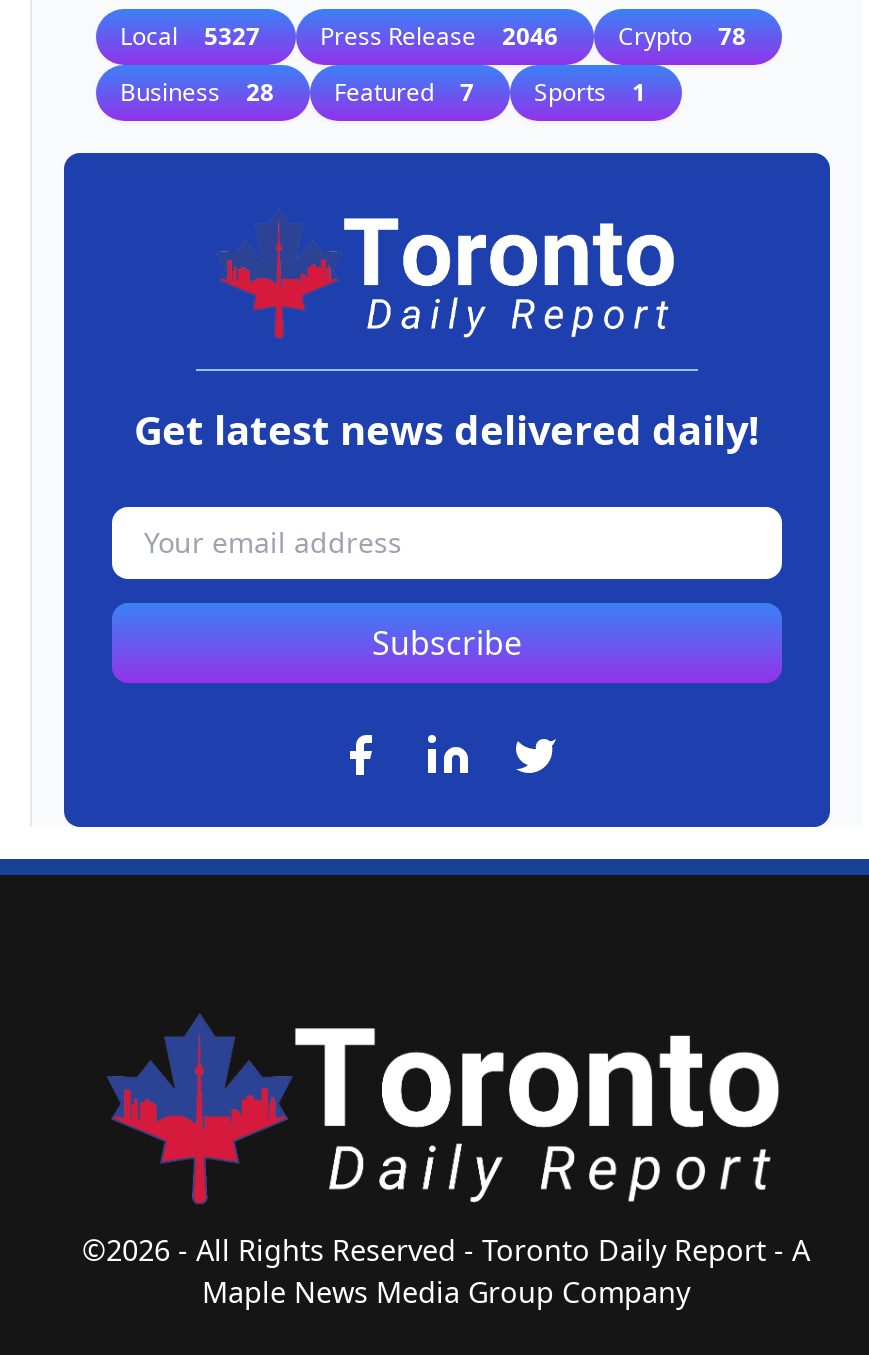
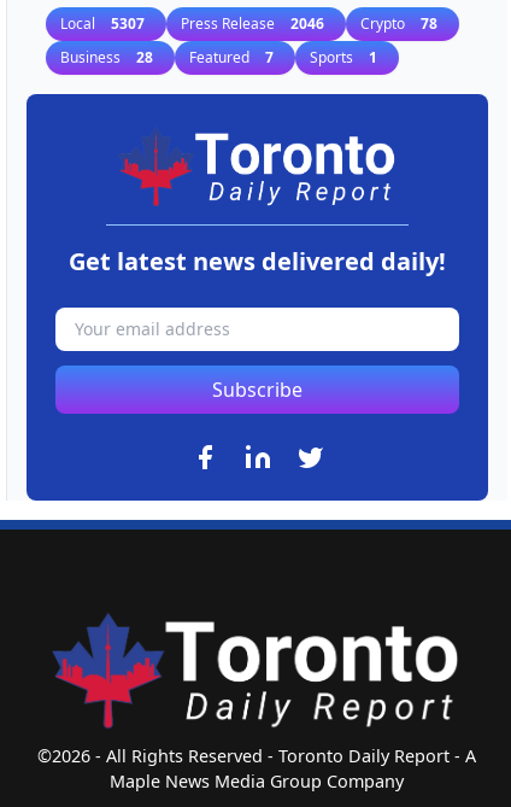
- Local 5327 Press Release 2046 Crypto 78
+ Local 5307 Press Release 2046 Crypto 78
